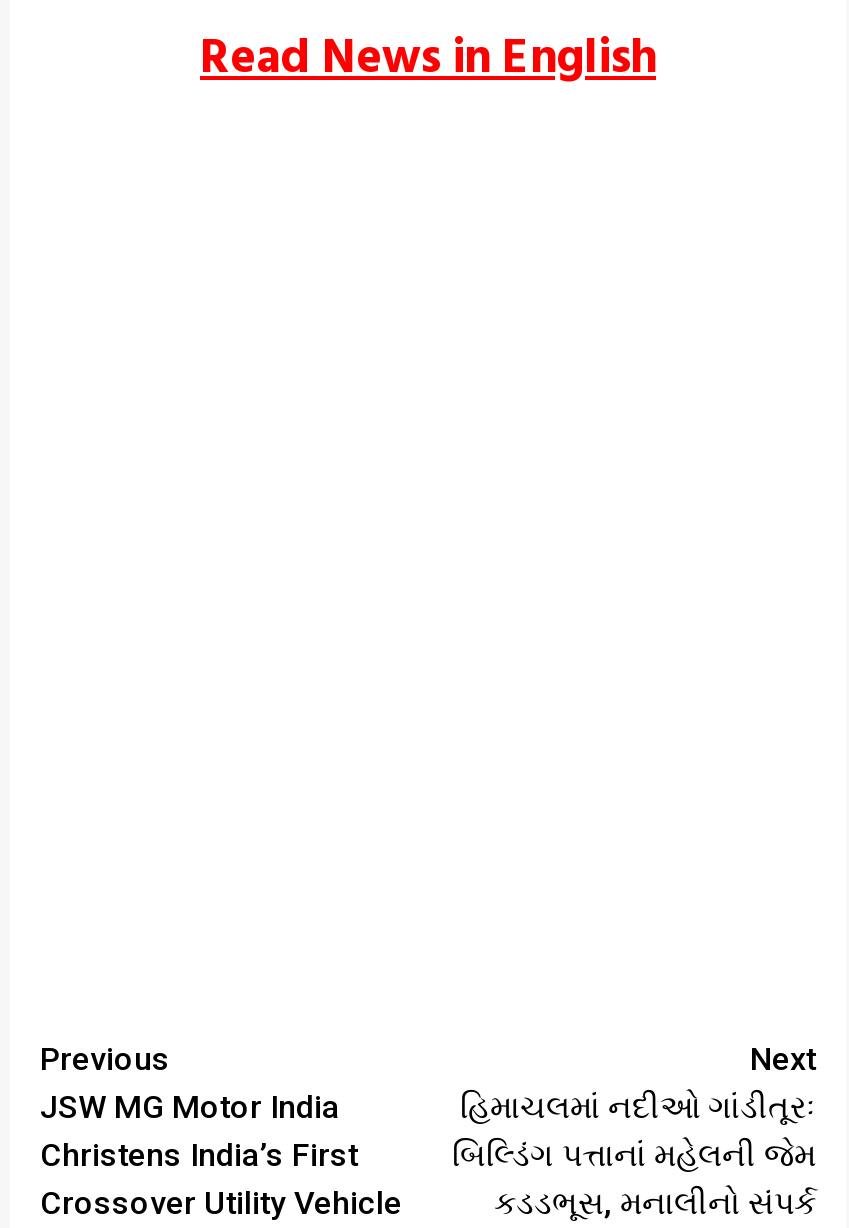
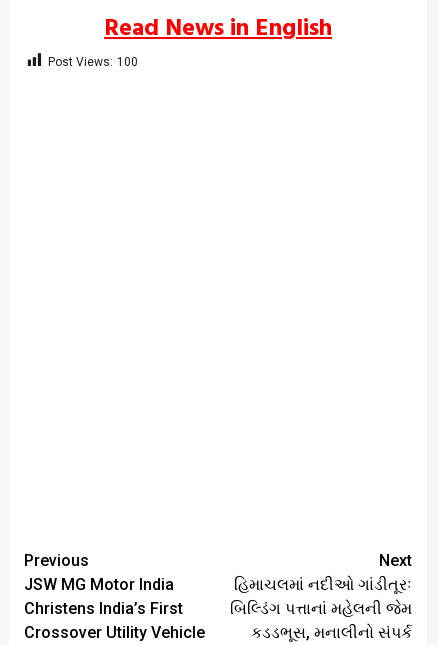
+ Post Views: 100
